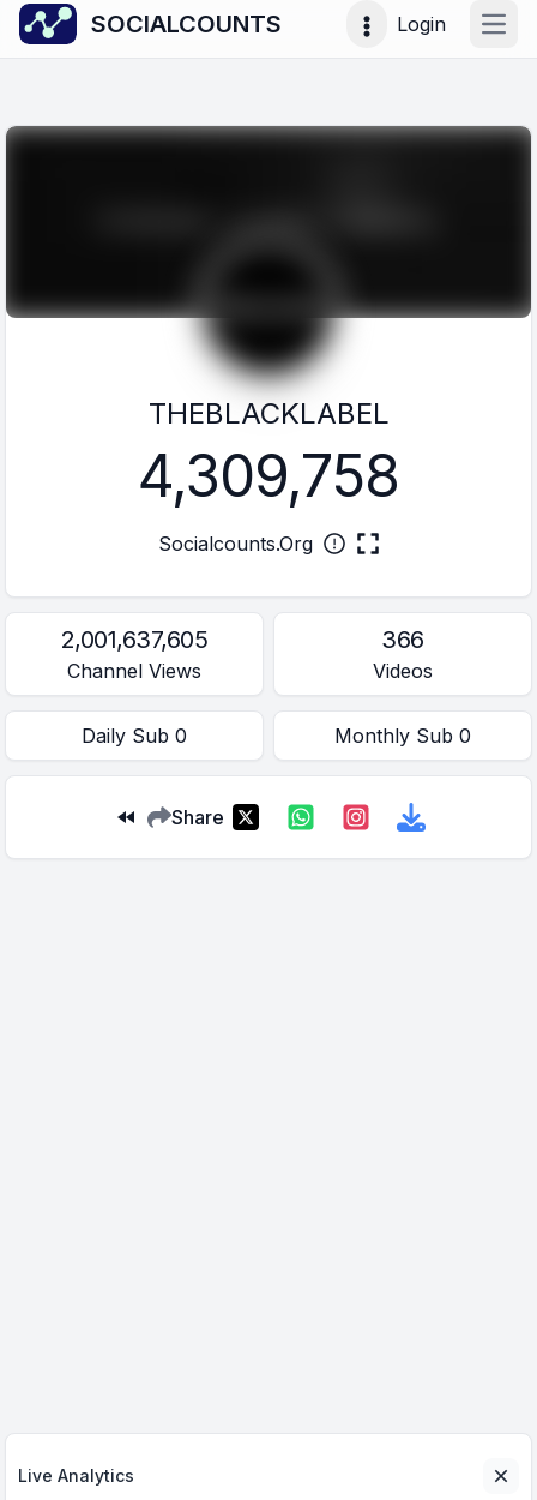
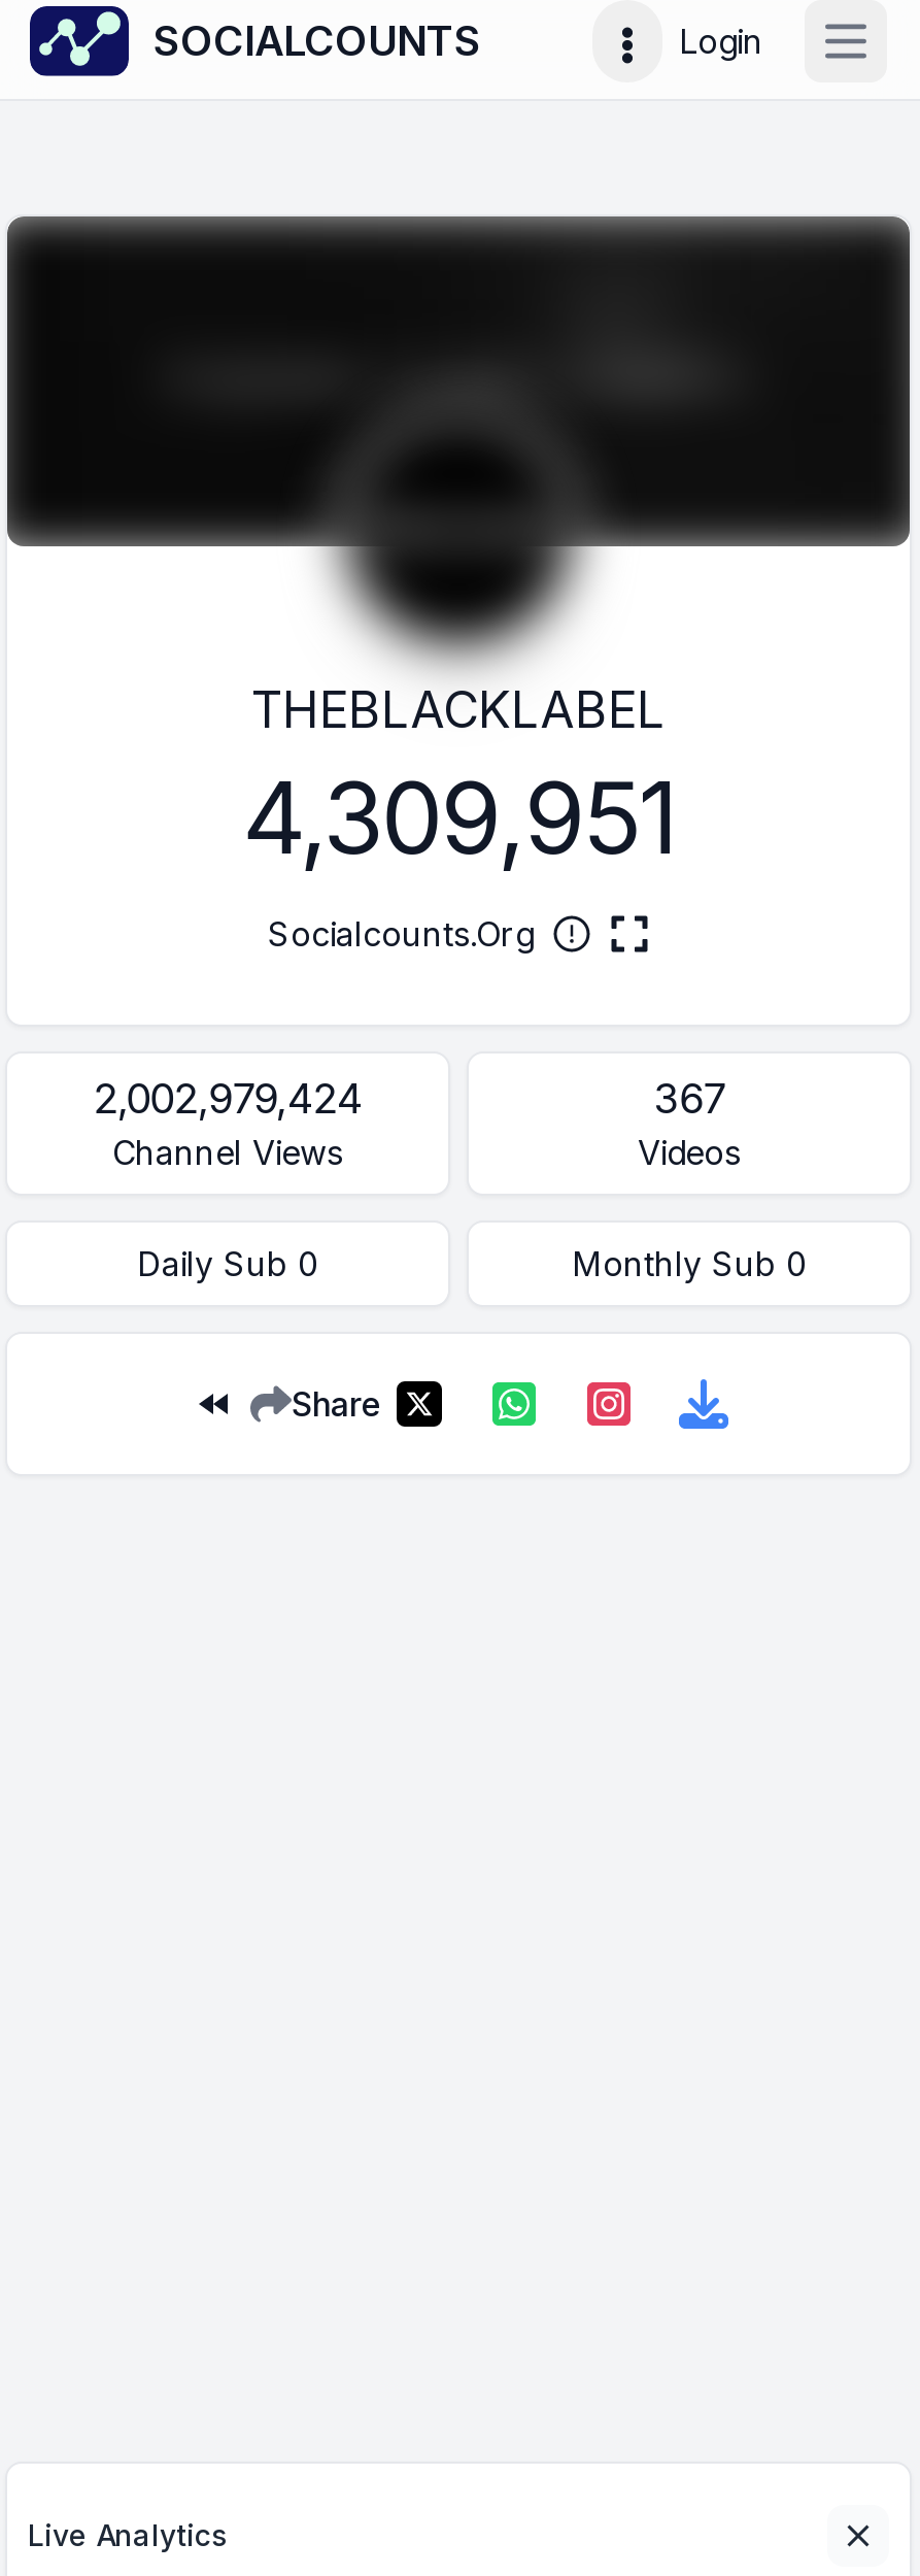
- 4,309,758
+ 4,309,951

- 2,001,637,605
+ 2,002,979,424

- 366
+ 367
